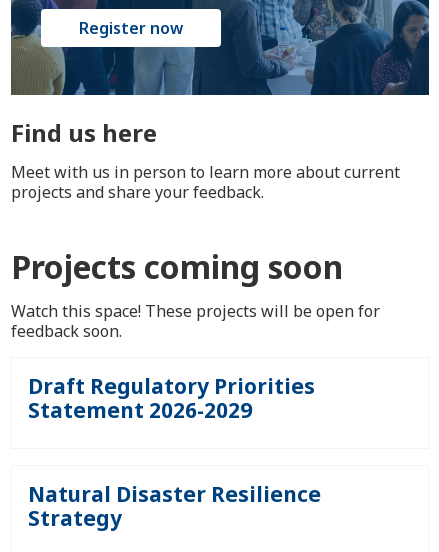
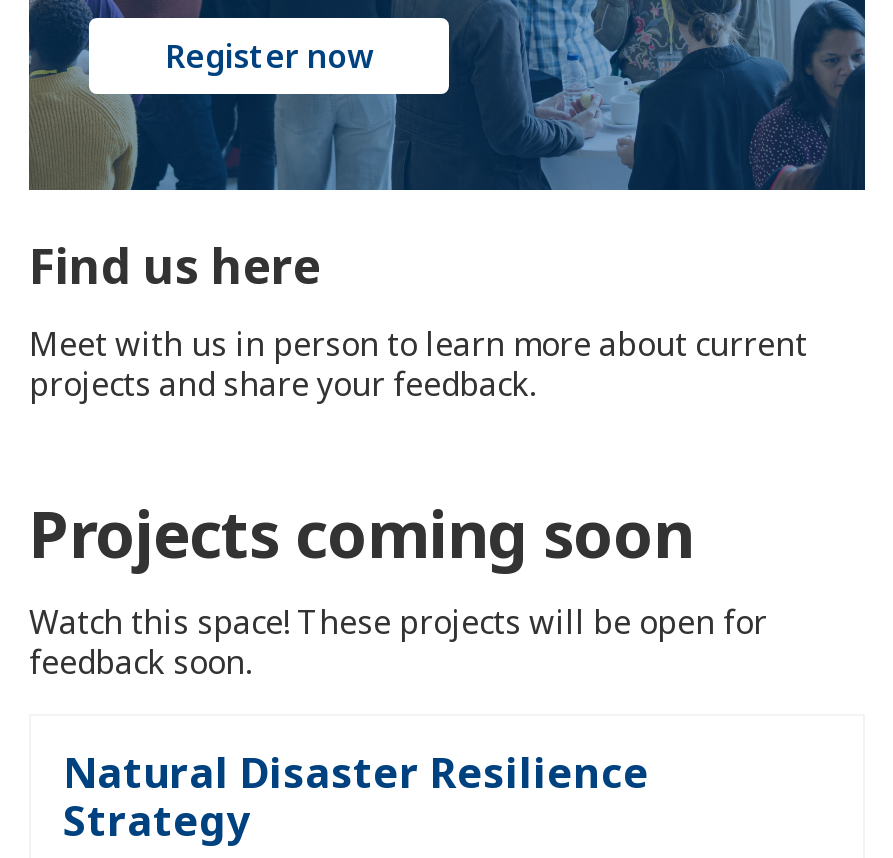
- Draft Regulatory Priorities
- Statement 2026-2029
